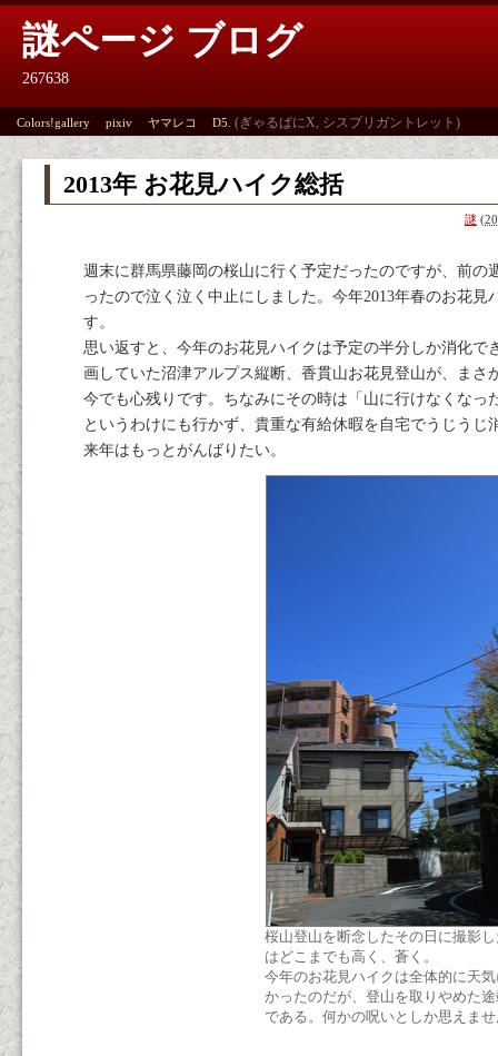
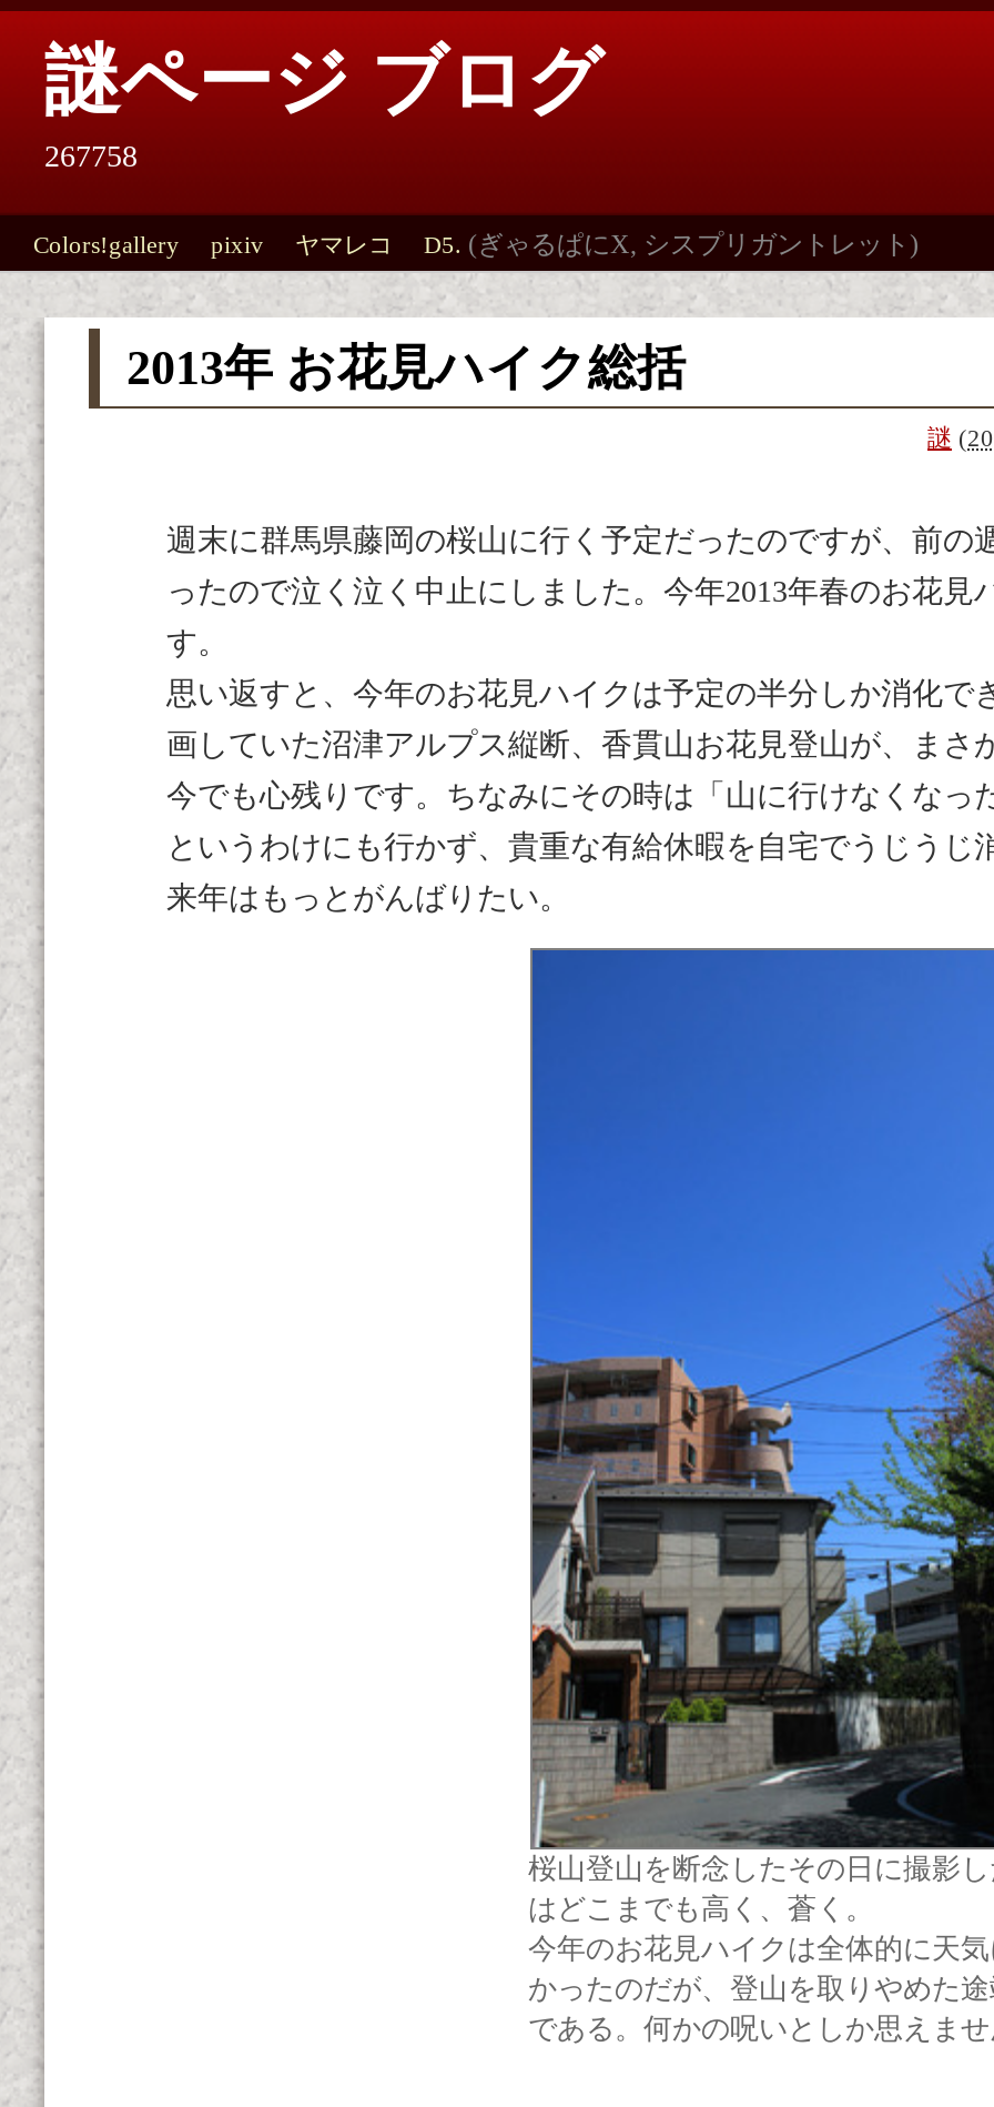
- 267638
+ 267758
